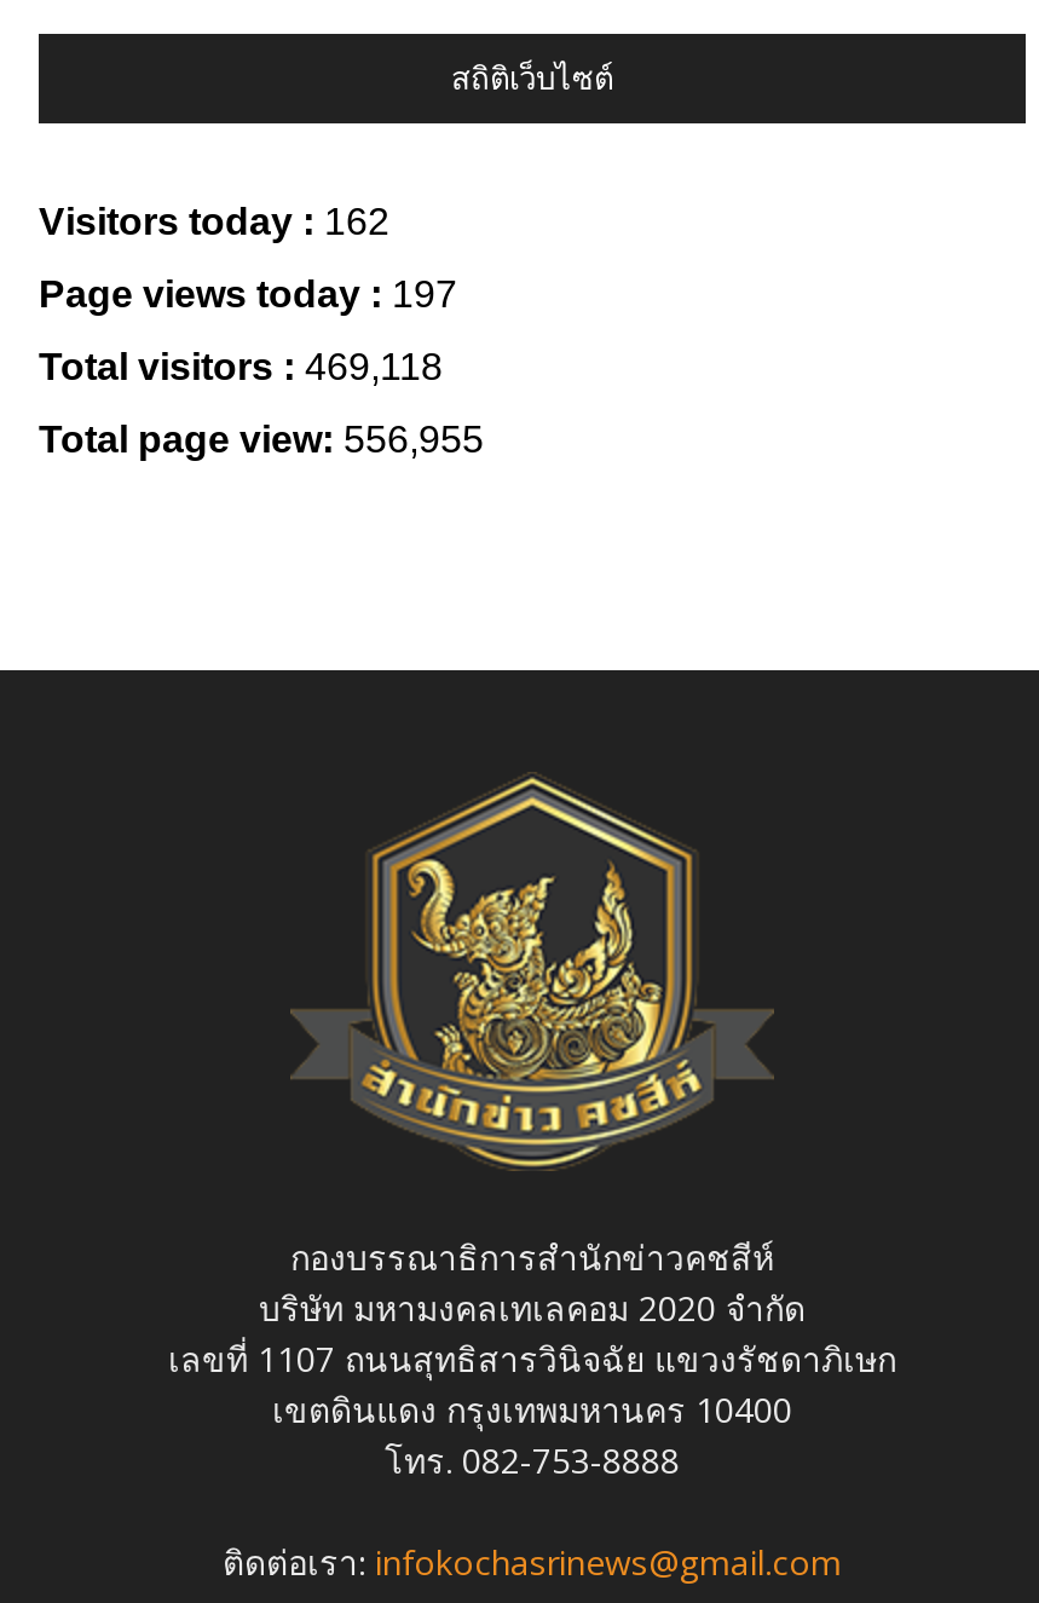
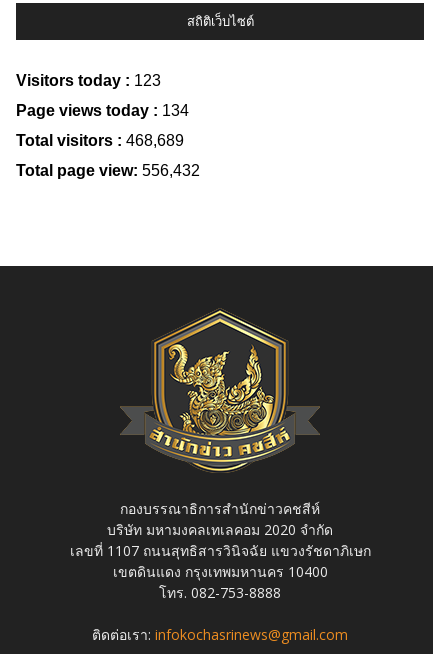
- Visitors today : 162
+ Visitors today : 123

- Page views today : 197
+ Page views today : 134

- Total visitors : 469,118
+ Total visitors : 468,689

- Total page view: 556,955
+ Total page view: 556,432
